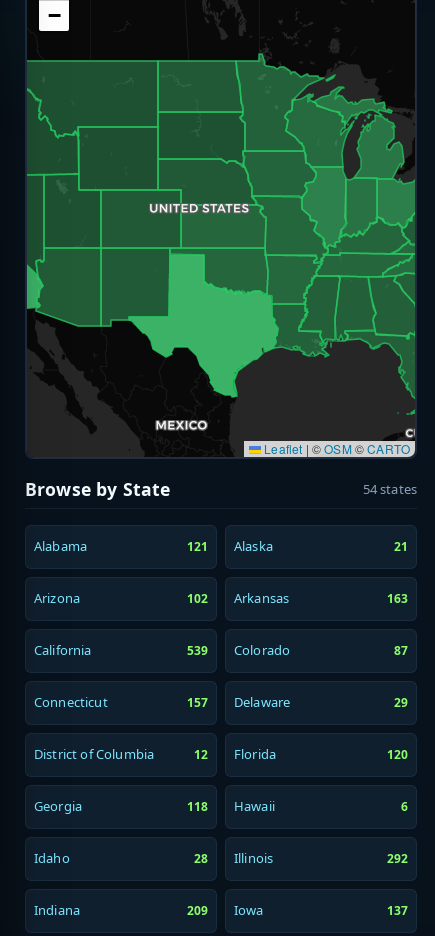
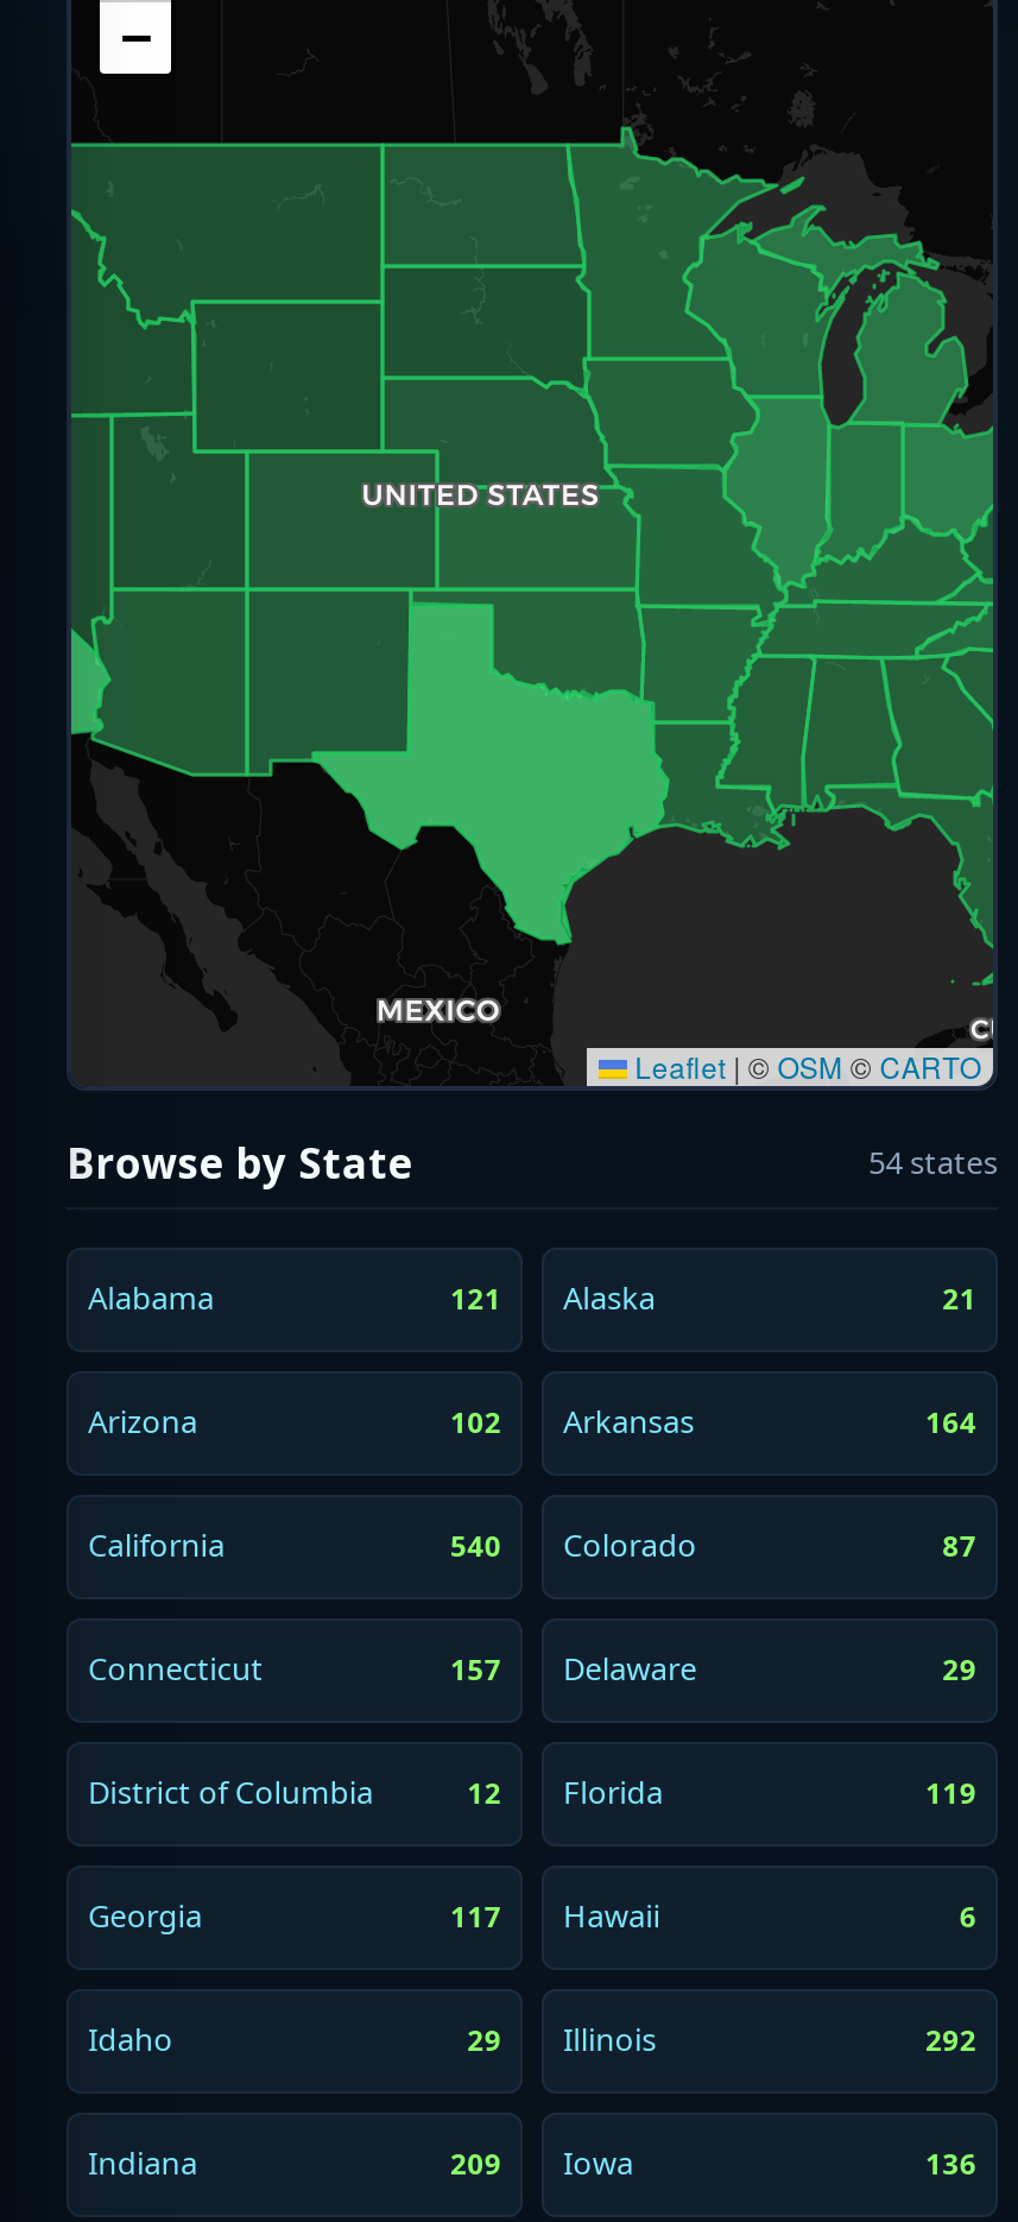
- 163
+ 164

- 539 Colorado
+ 540 Colorado

- 120
+ 119

- 118 Hawaii
+ 117 Hawaii

- 28 Illinois
+ 29 Illinois

- 137
+ 136
